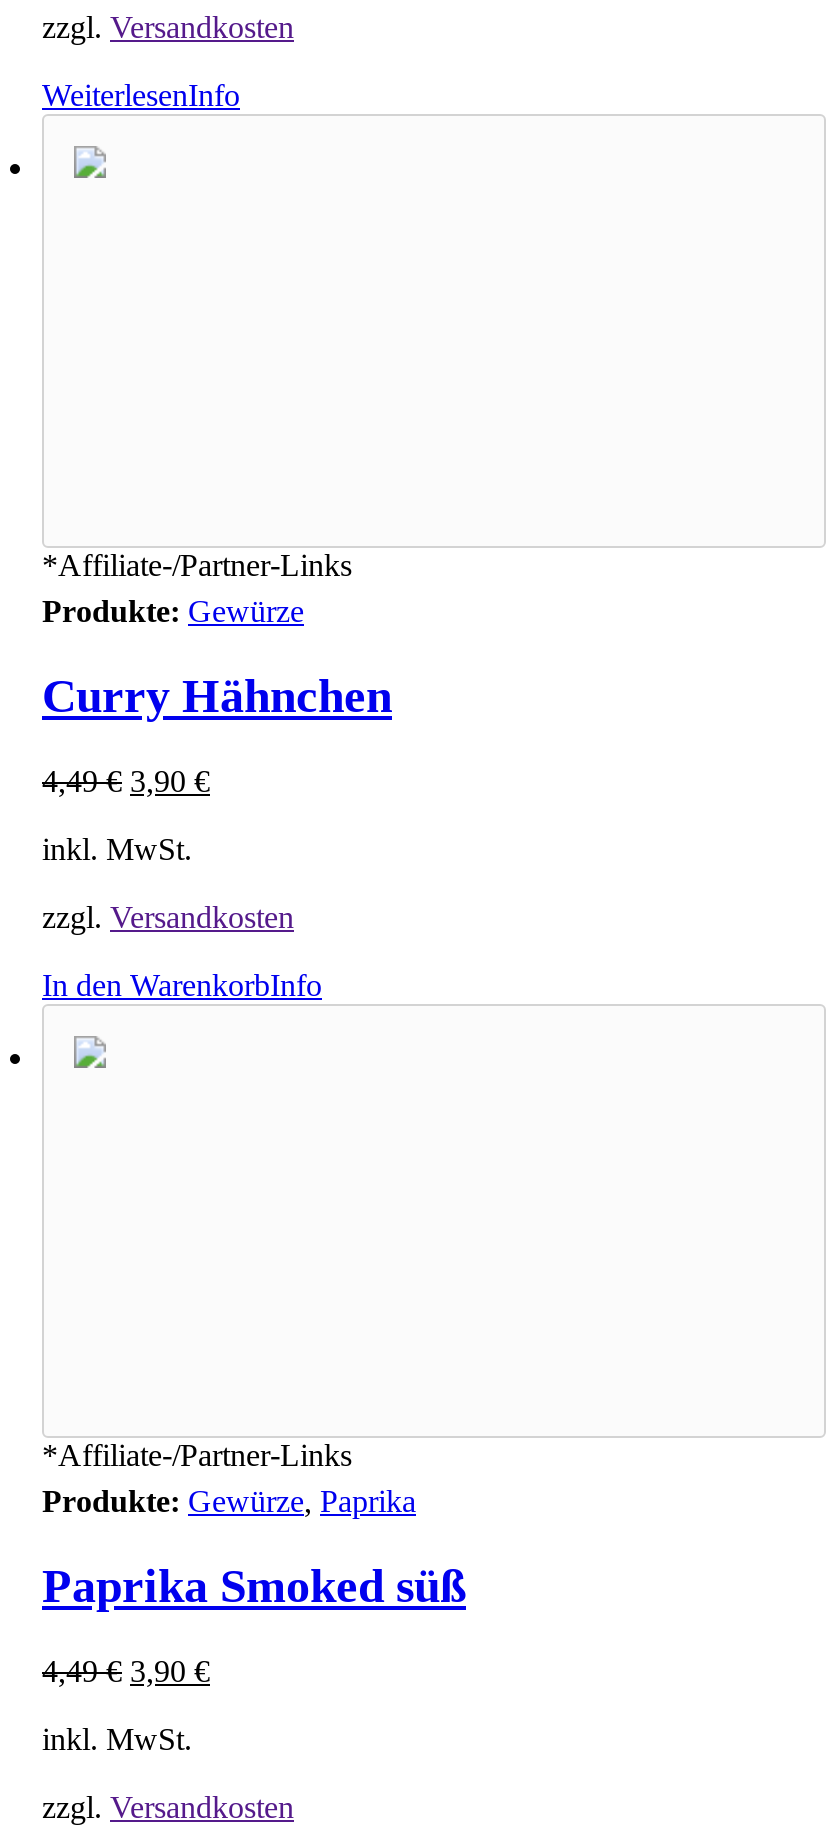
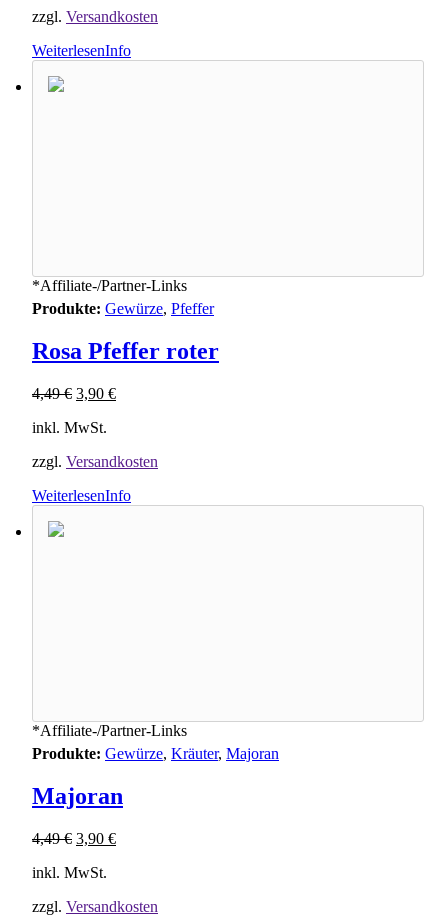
- Produkte: Gewürze
+ Produkte: Gewürze, Pfeffer

- Curry Hähnchen
+ Rosa Pfeffer roter

- In den WarenkorbInfo
+ WeiterlesenInfo

- Produkte: Gewürze, Paprika
+ Produkte: Gewürze, Kräuter, Majoran

- Paprika Smoked süß
+ Majoran
